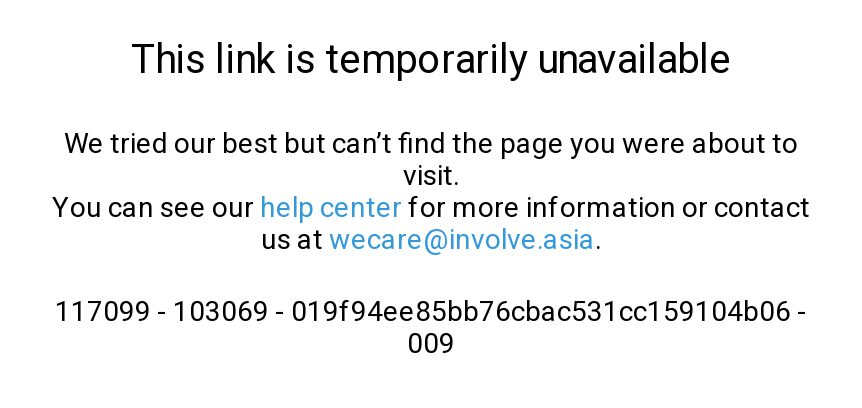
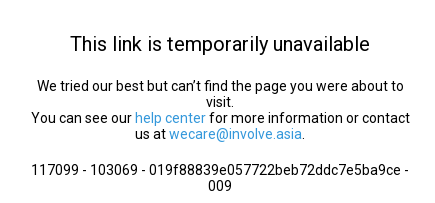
- 117099 - 103069 - 019f94ee85bb76cbac531cc159104b06 -
+ 117099 - 103069 - 019f88839e057722beb72ddc7e5ba9ce -
